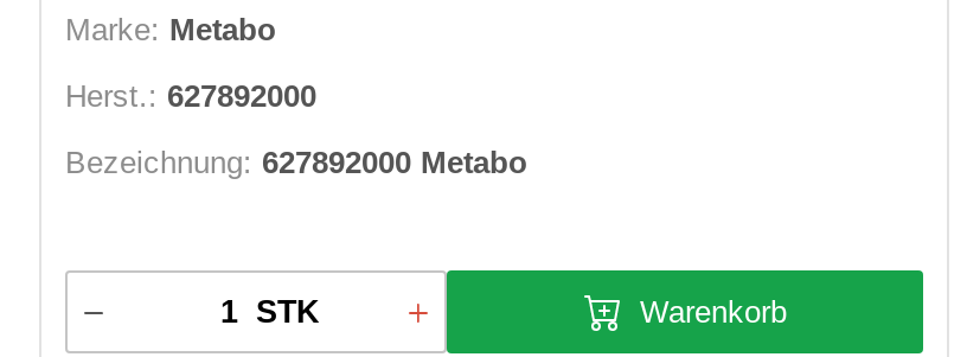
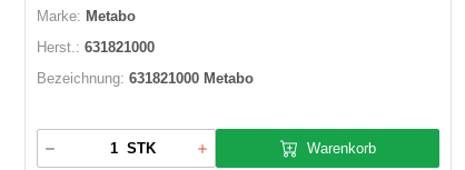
- Herst.: 627892000
+ Herst.: 631821000

- Bezeichnung: 627892000 Metabo
+ Bezeichnung: 631821000 Metabo
